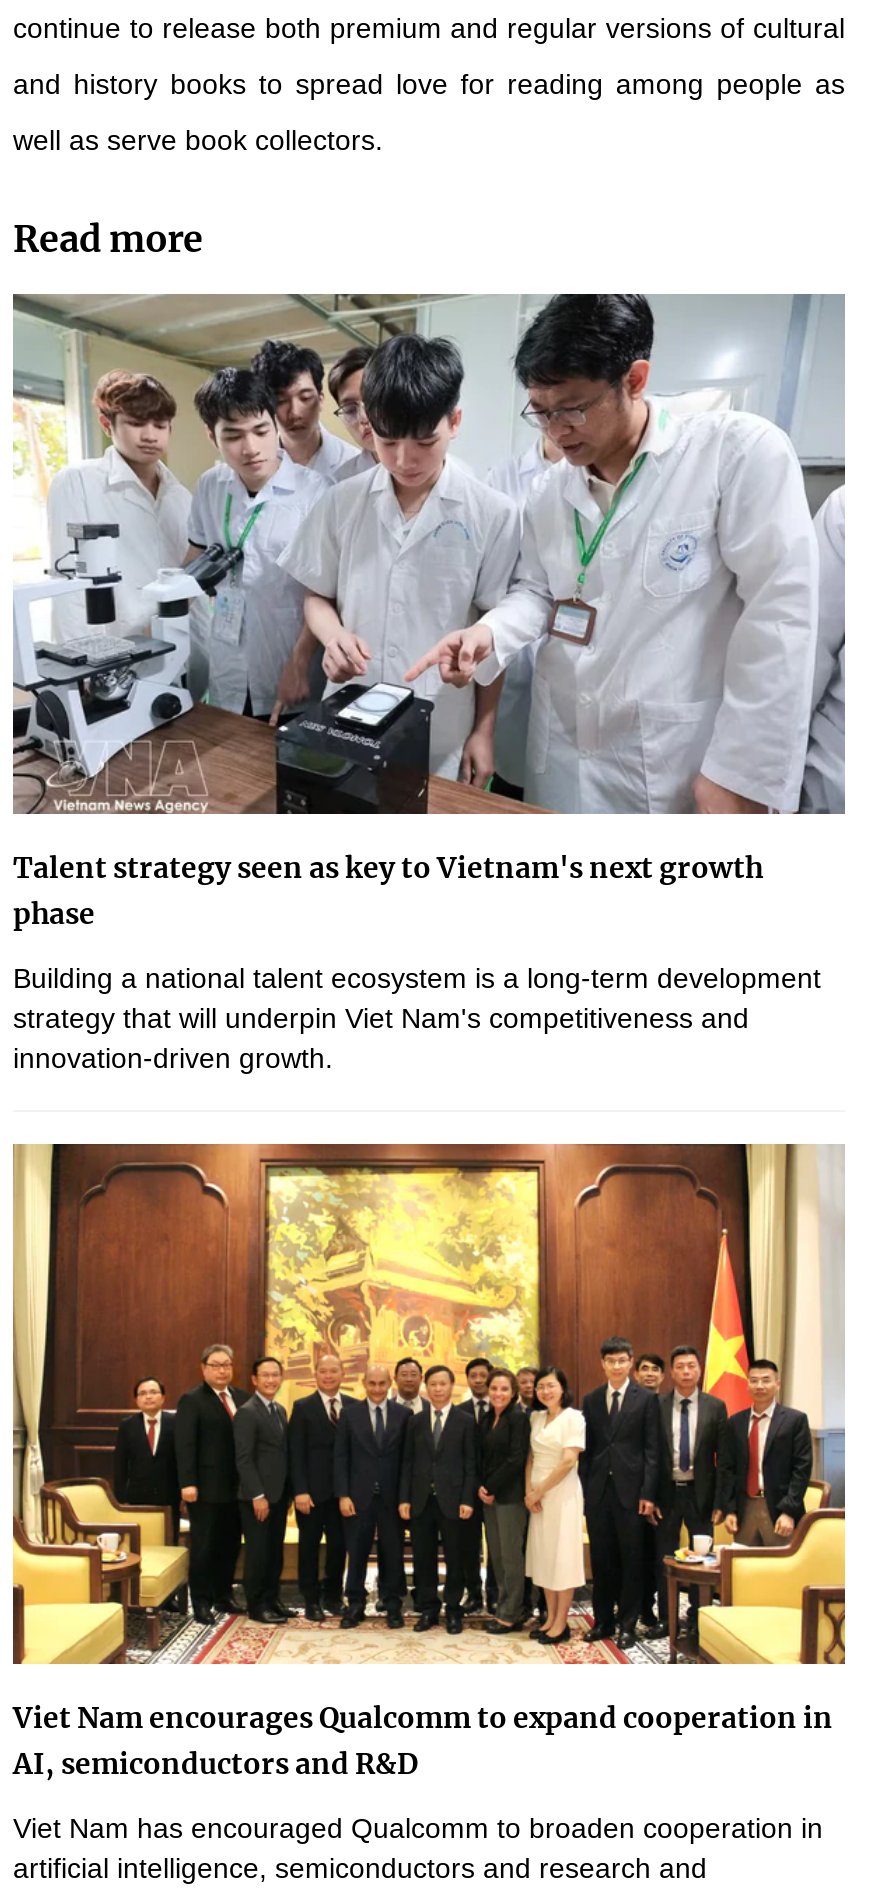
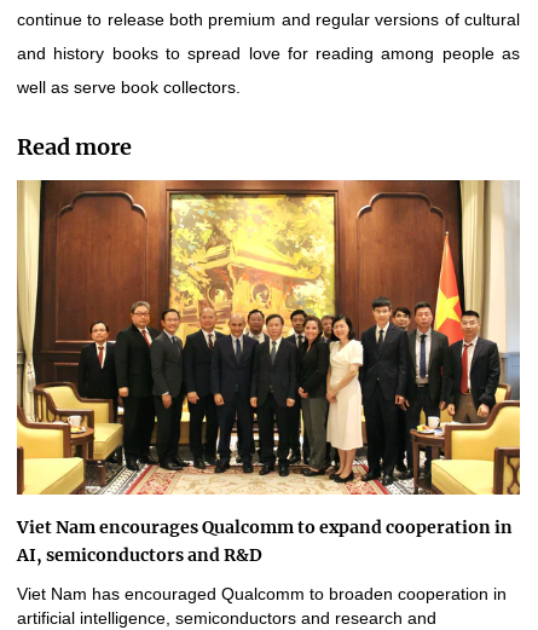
- [image]
- Talent strategy seen as key to Vietnam's next growth
- phase
- Building a national talent ecosystem is a long-term development
- strategy that will underpin Viet Nam's competitiveness and
- innovation-driven growth.
